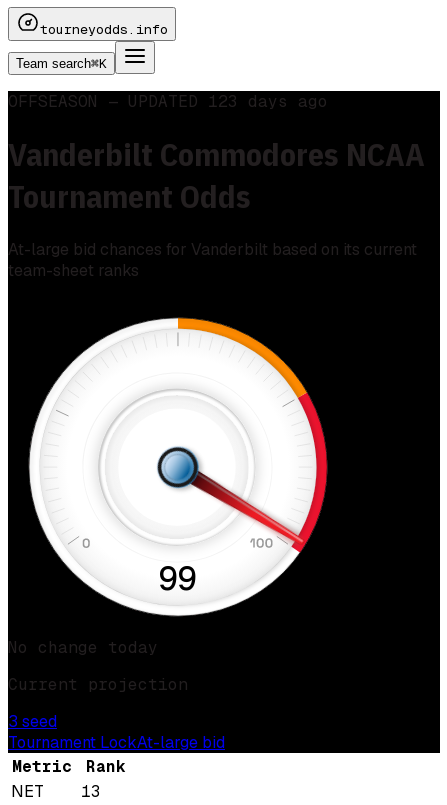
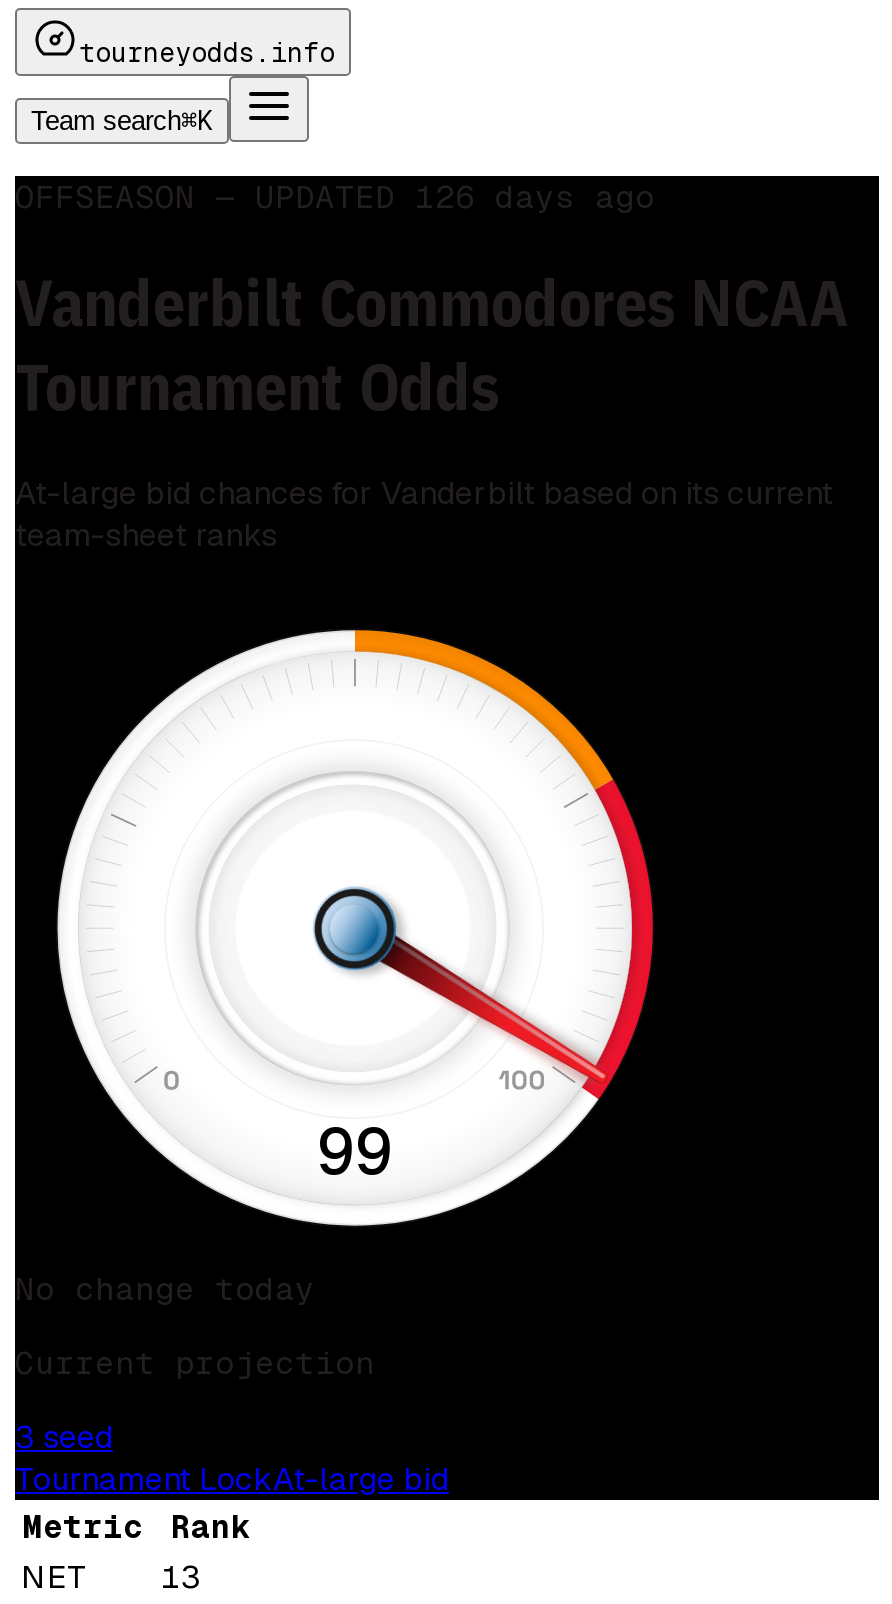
- OFFSEASON —UPDATED123 days ago
+ OFFSEASON —UPDATED126 days ago
